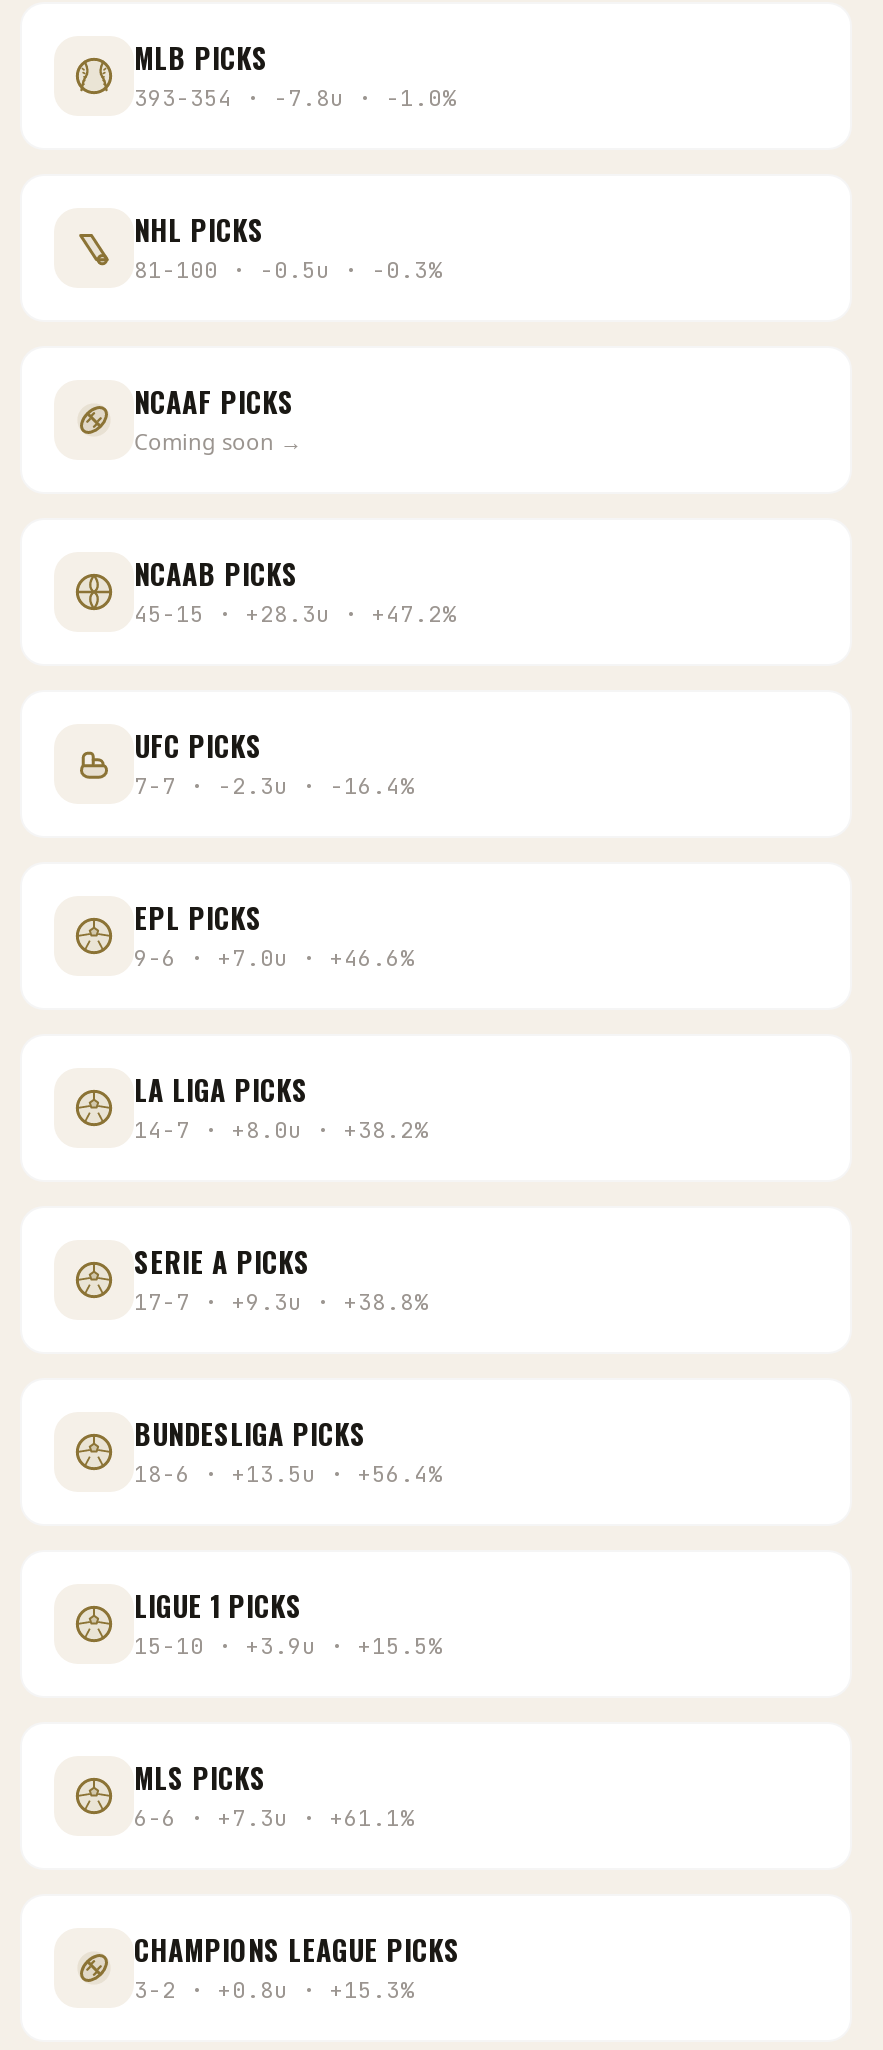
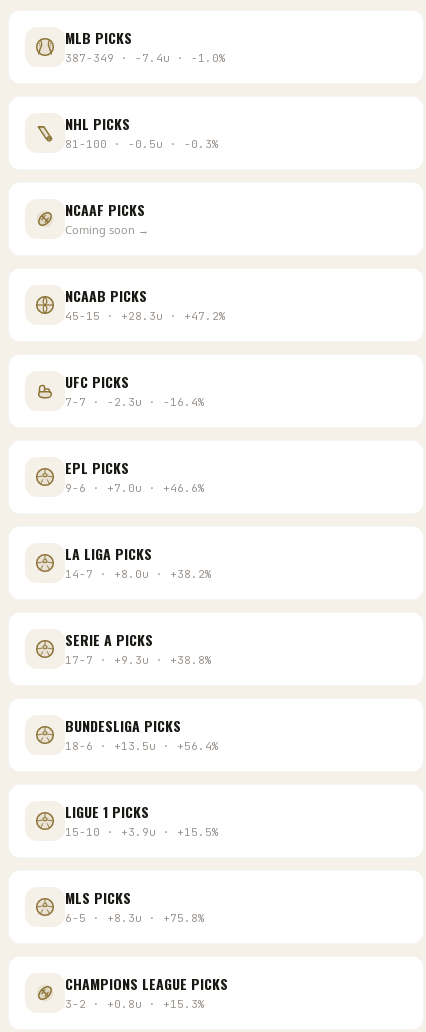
- 393 - 354 · -7.8u · -1.0%
+ 387 - 349 · -7.4u · -1.0%

- 6 - 6 · + 7.3u · +61.1%
+ 6 - 5 · + 8.3u · +75.8%
